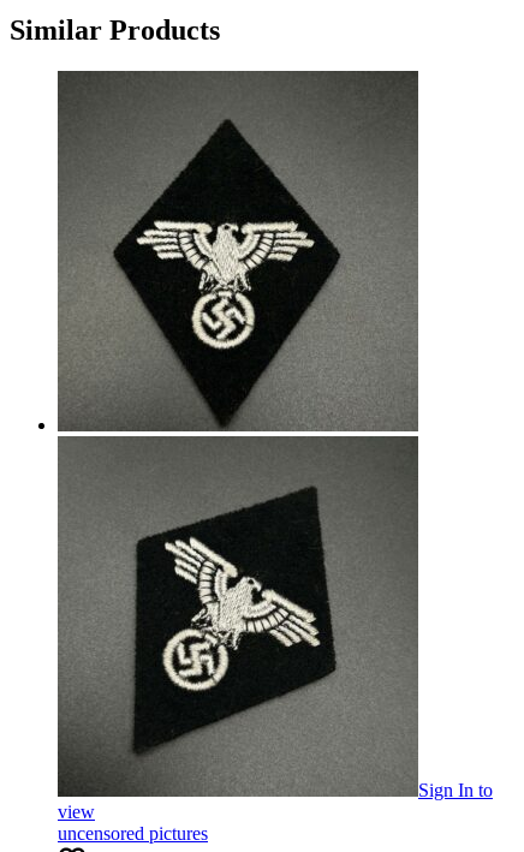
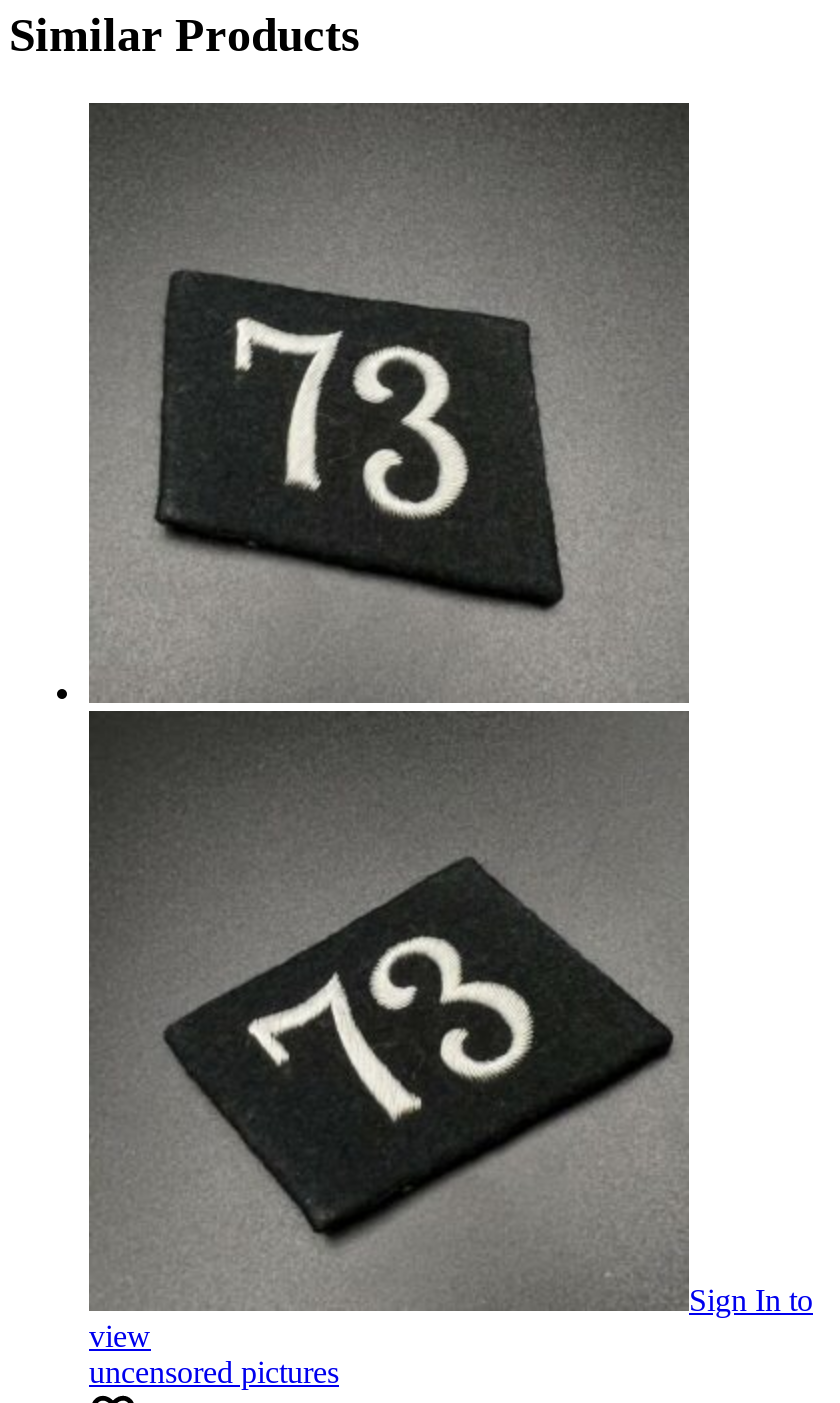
- [image]
+ [image]
